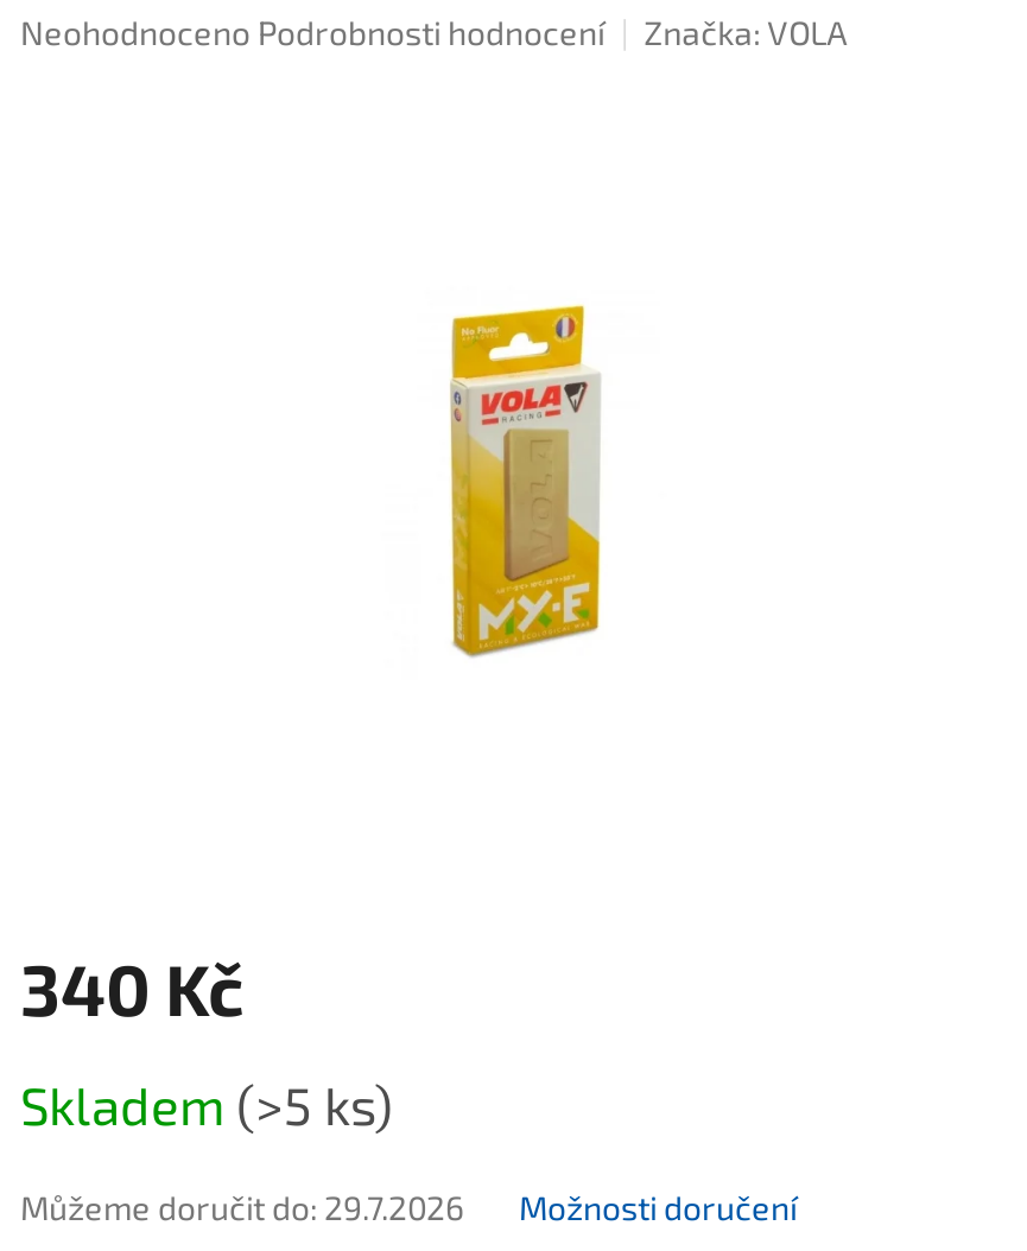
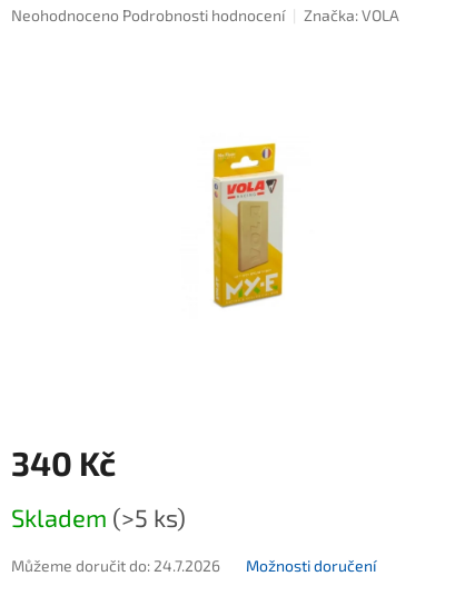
- Můžeme doručit do: 29.7.2026
+ Můžeme doručit do: 24.7.2026
